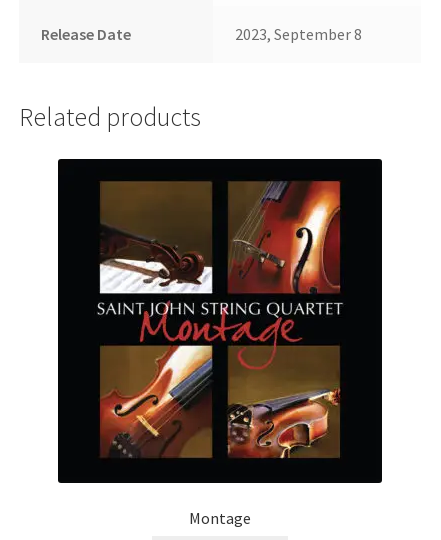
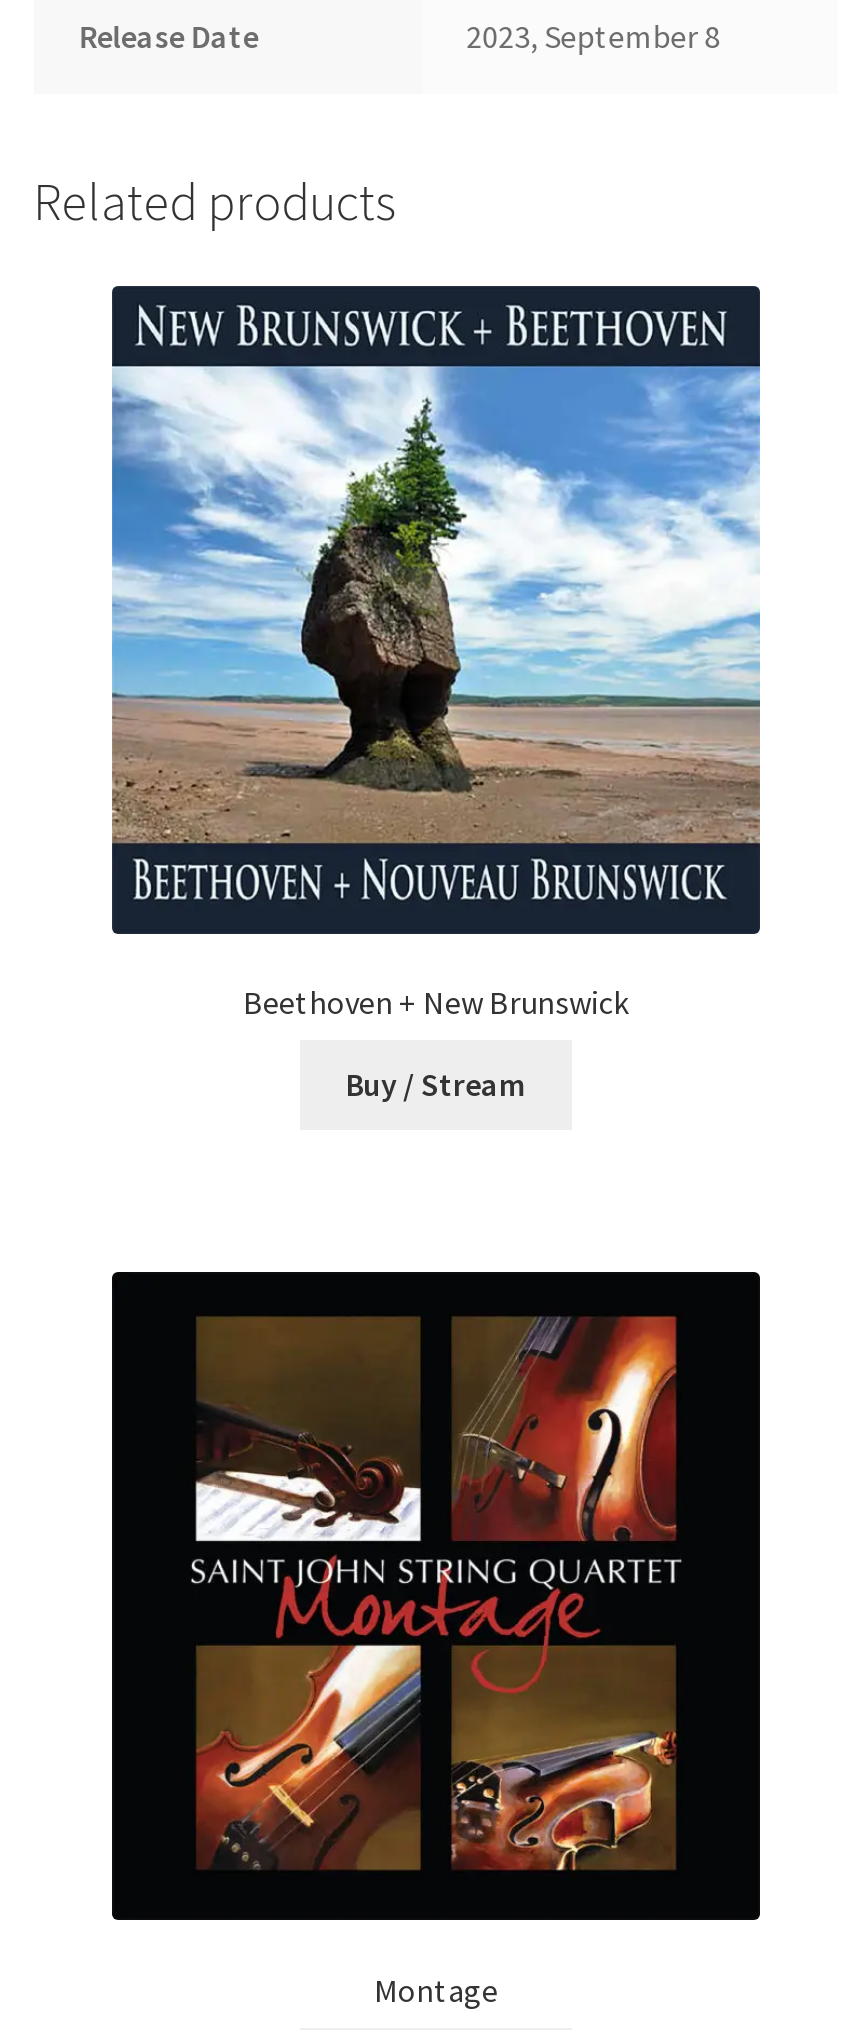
+ [image]
+ Beethoven + New Brunswick
+ Buy / Stream
